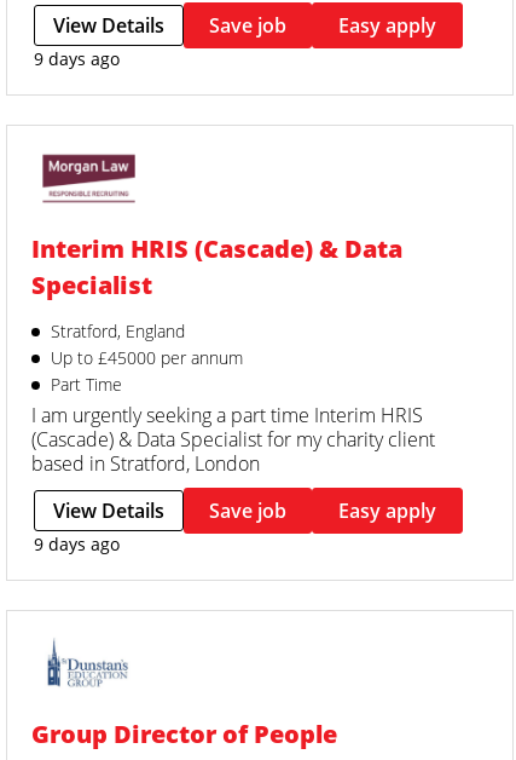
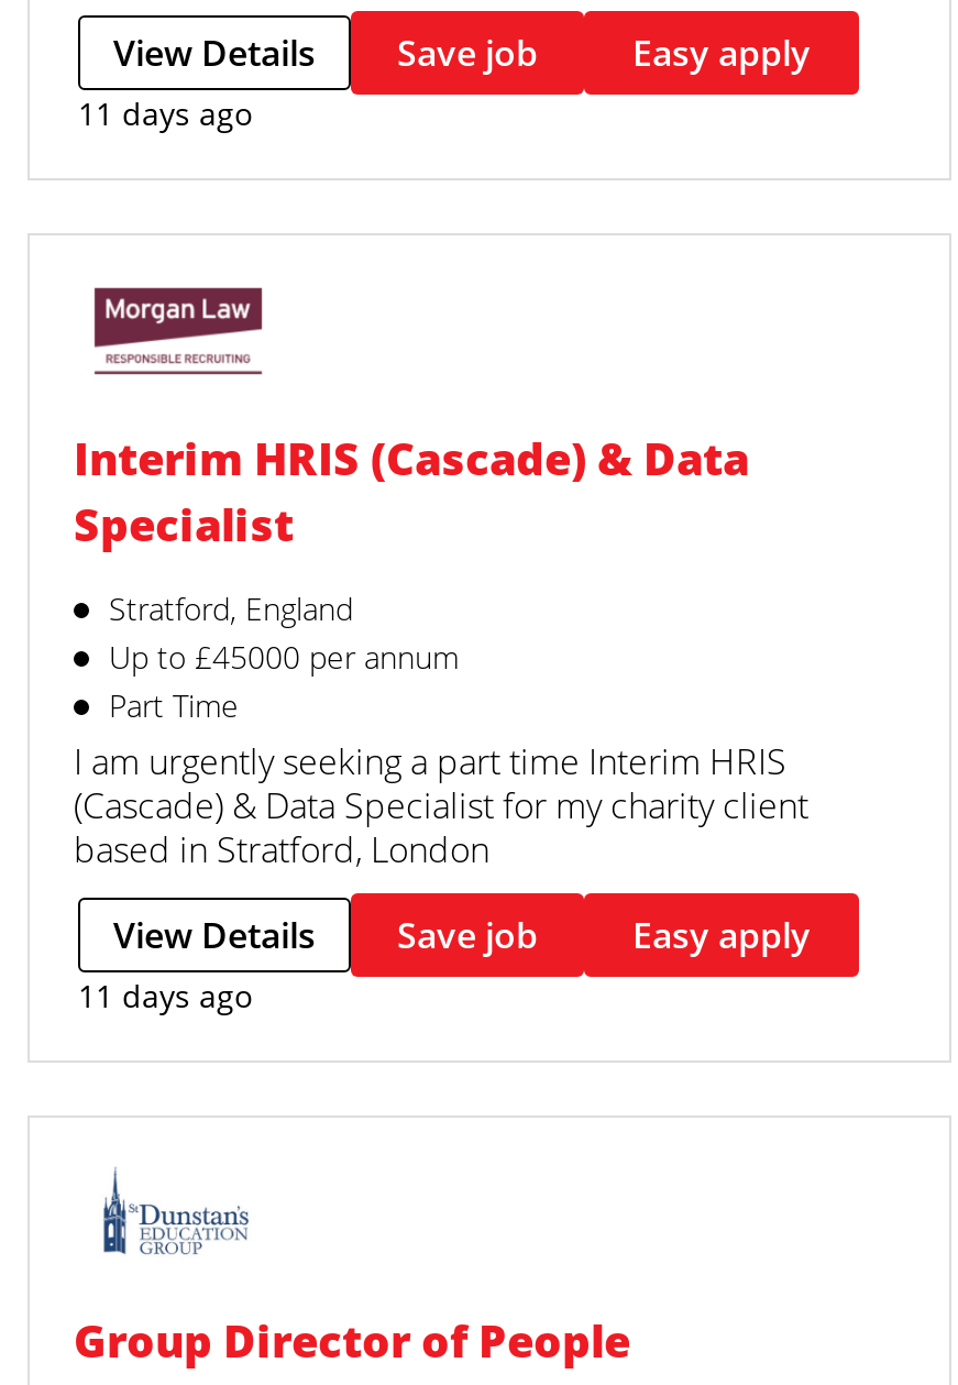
- 9 days ago
+ 11 days ago

- 9 days ago
+ 11 days ago
